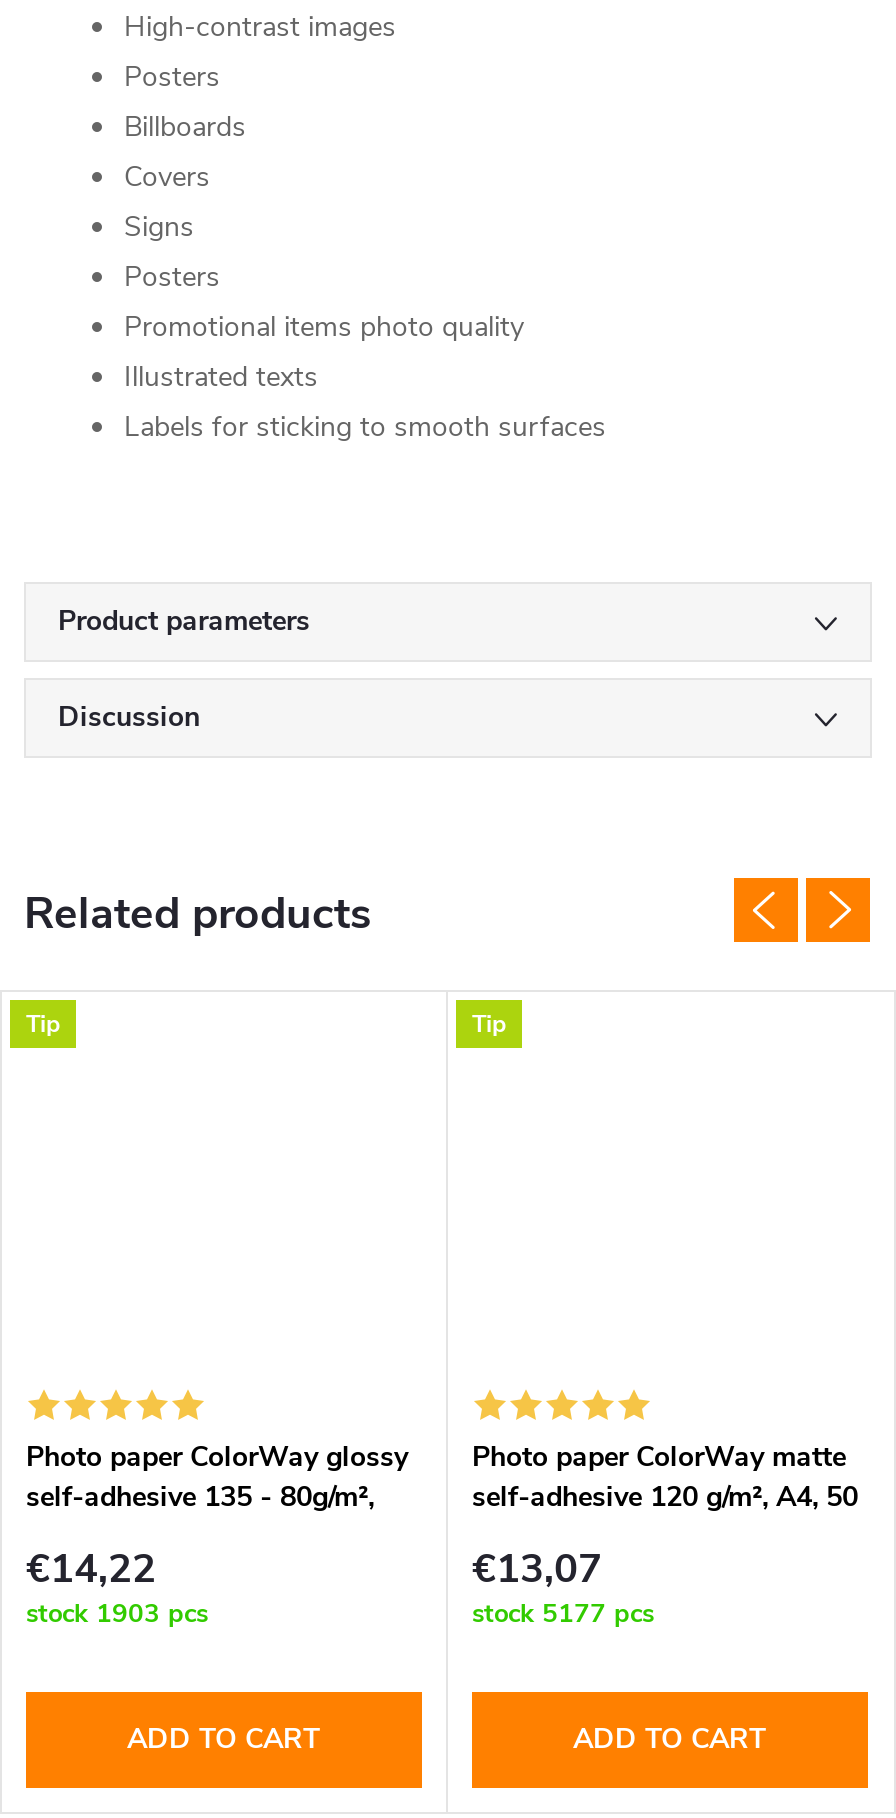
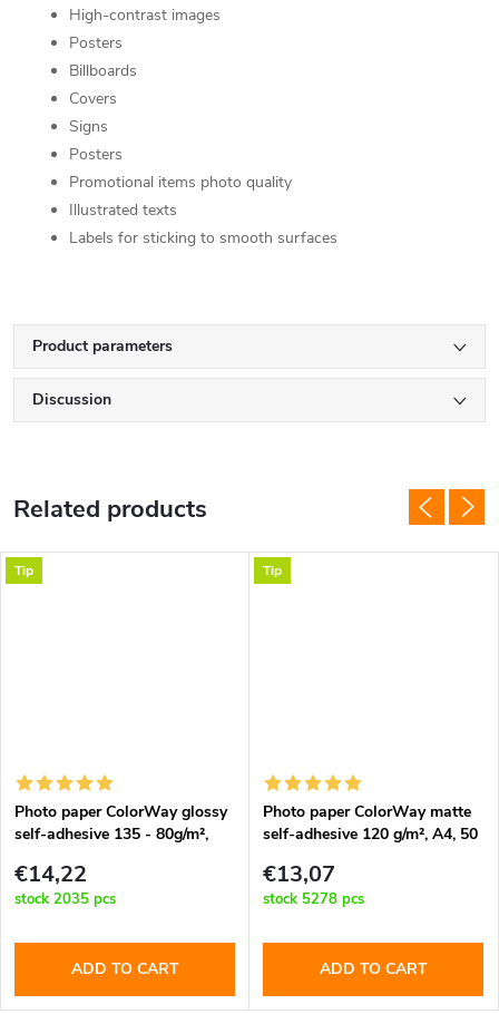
- stock 1903 pcs
+ stock 2035 pcs

- stock 5177 pcs
+ stock 5278 pcs
